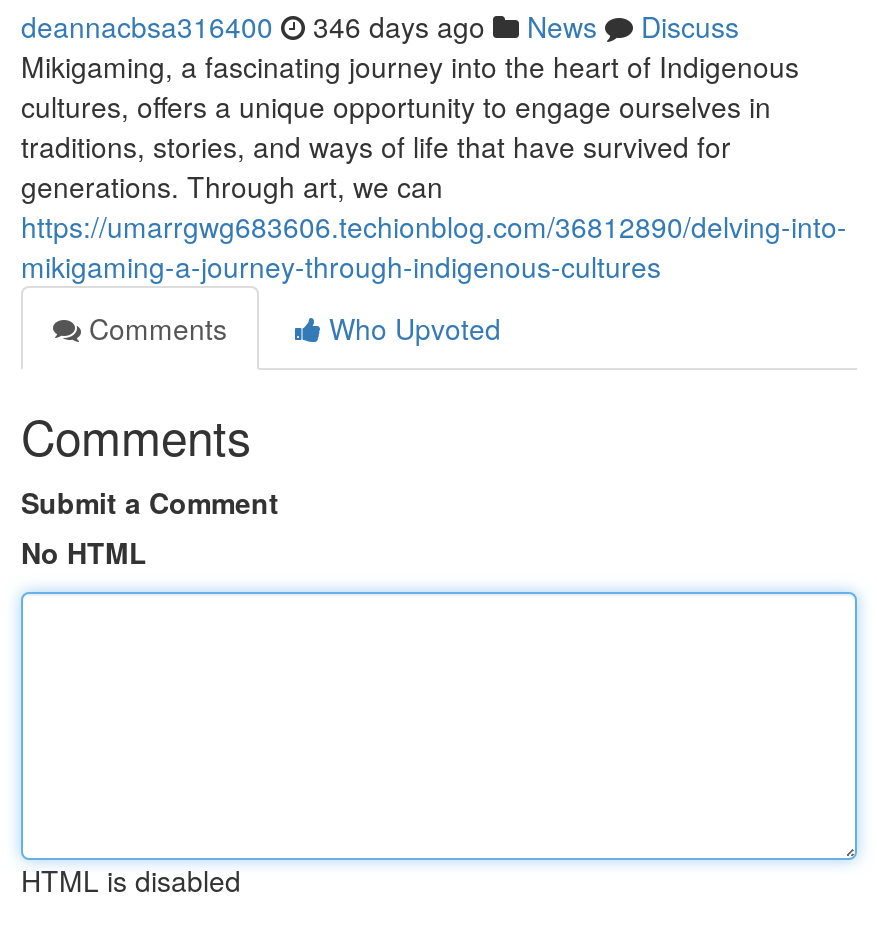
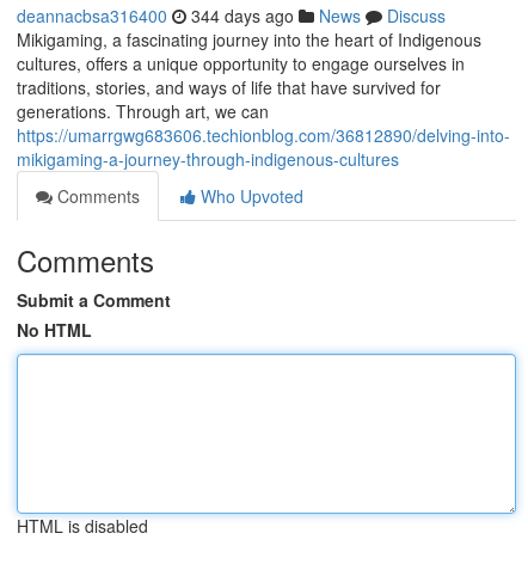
- deannacbsa316400 346 days ago News Discuss
+ deannacbsa316400 344 days ago News Discuss
